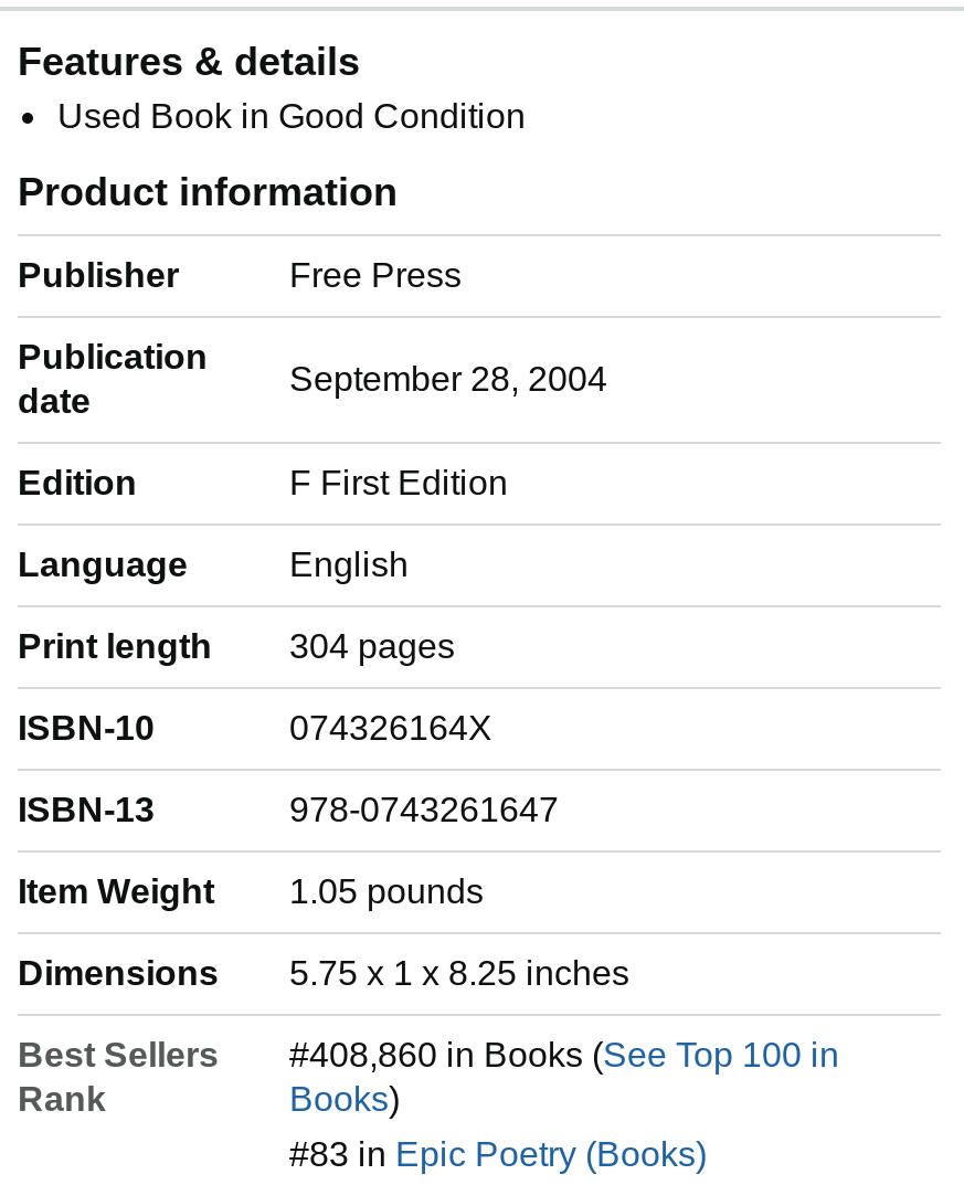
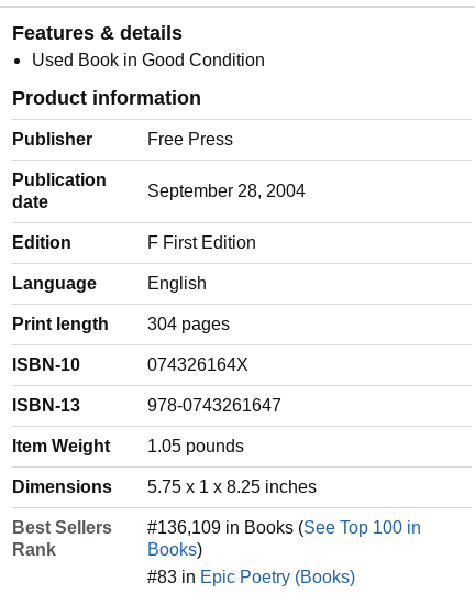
- #408,860 in Books (See Top 100 in
+ #136,109 in Books (See Top 100 in
